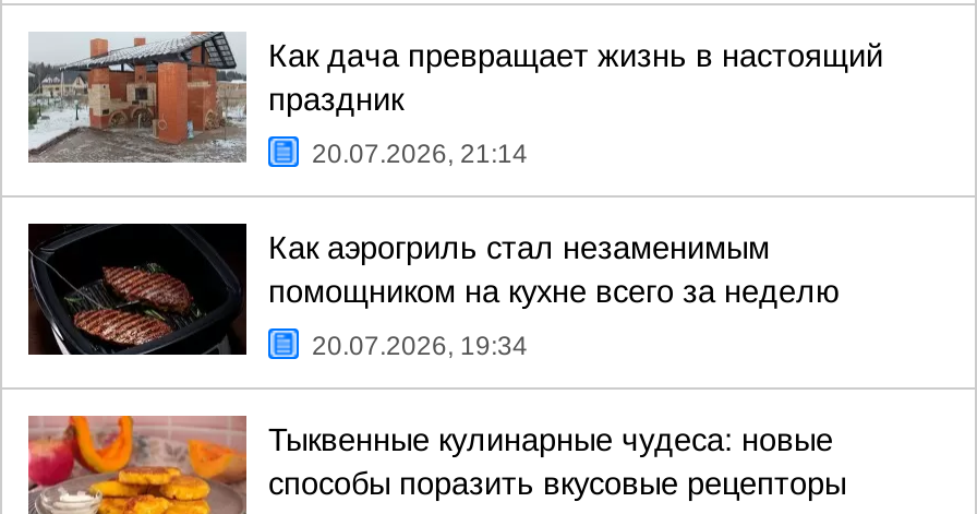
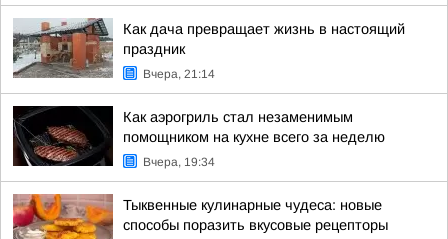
- 20.07.2026, 21:14
+ Вчера, 21:14

- 20.07.2026, 19:34
+ Вчера, 19:34
